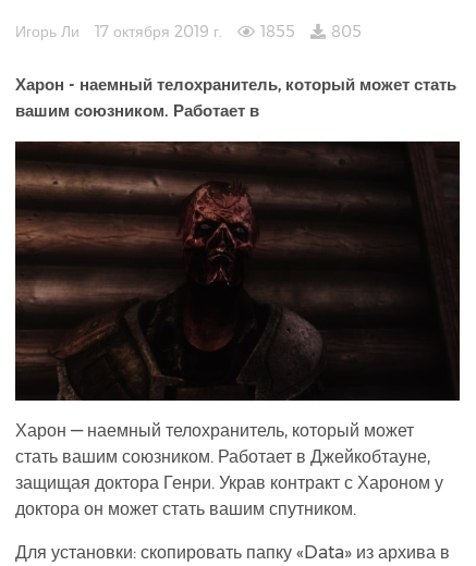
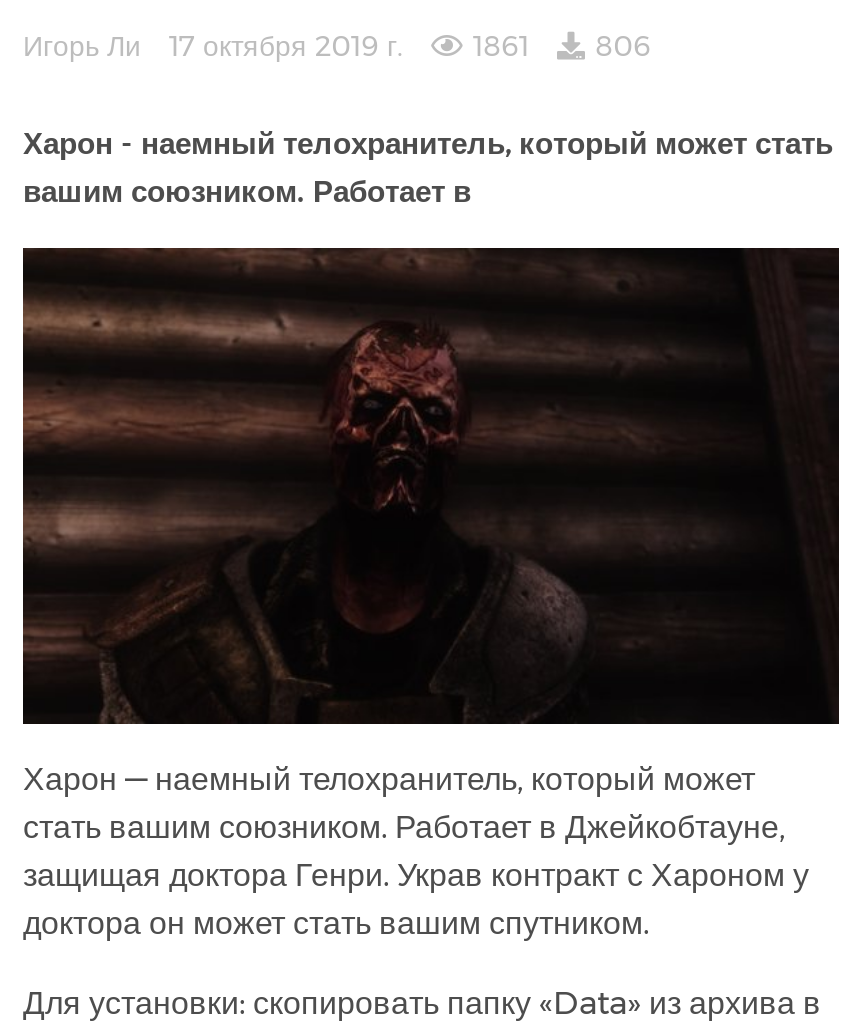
- 1855
+ 1861

- 805
+ 806
